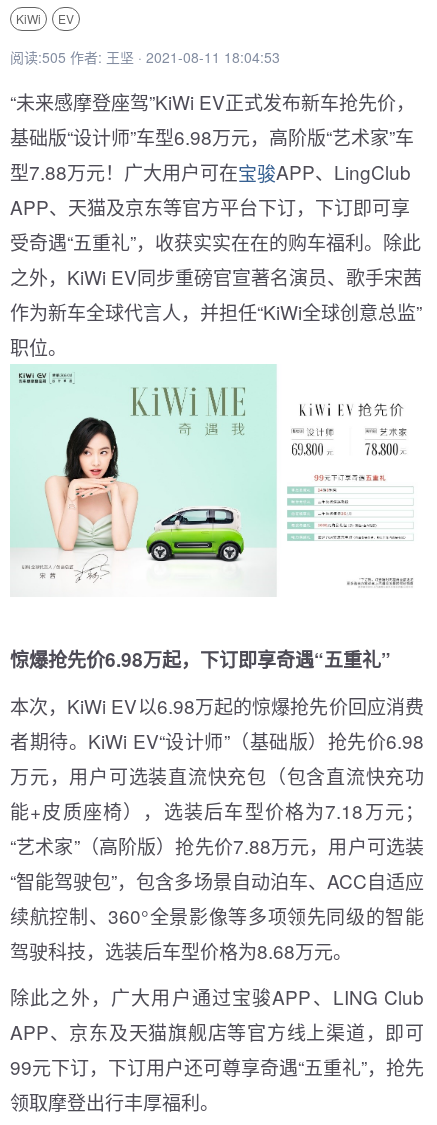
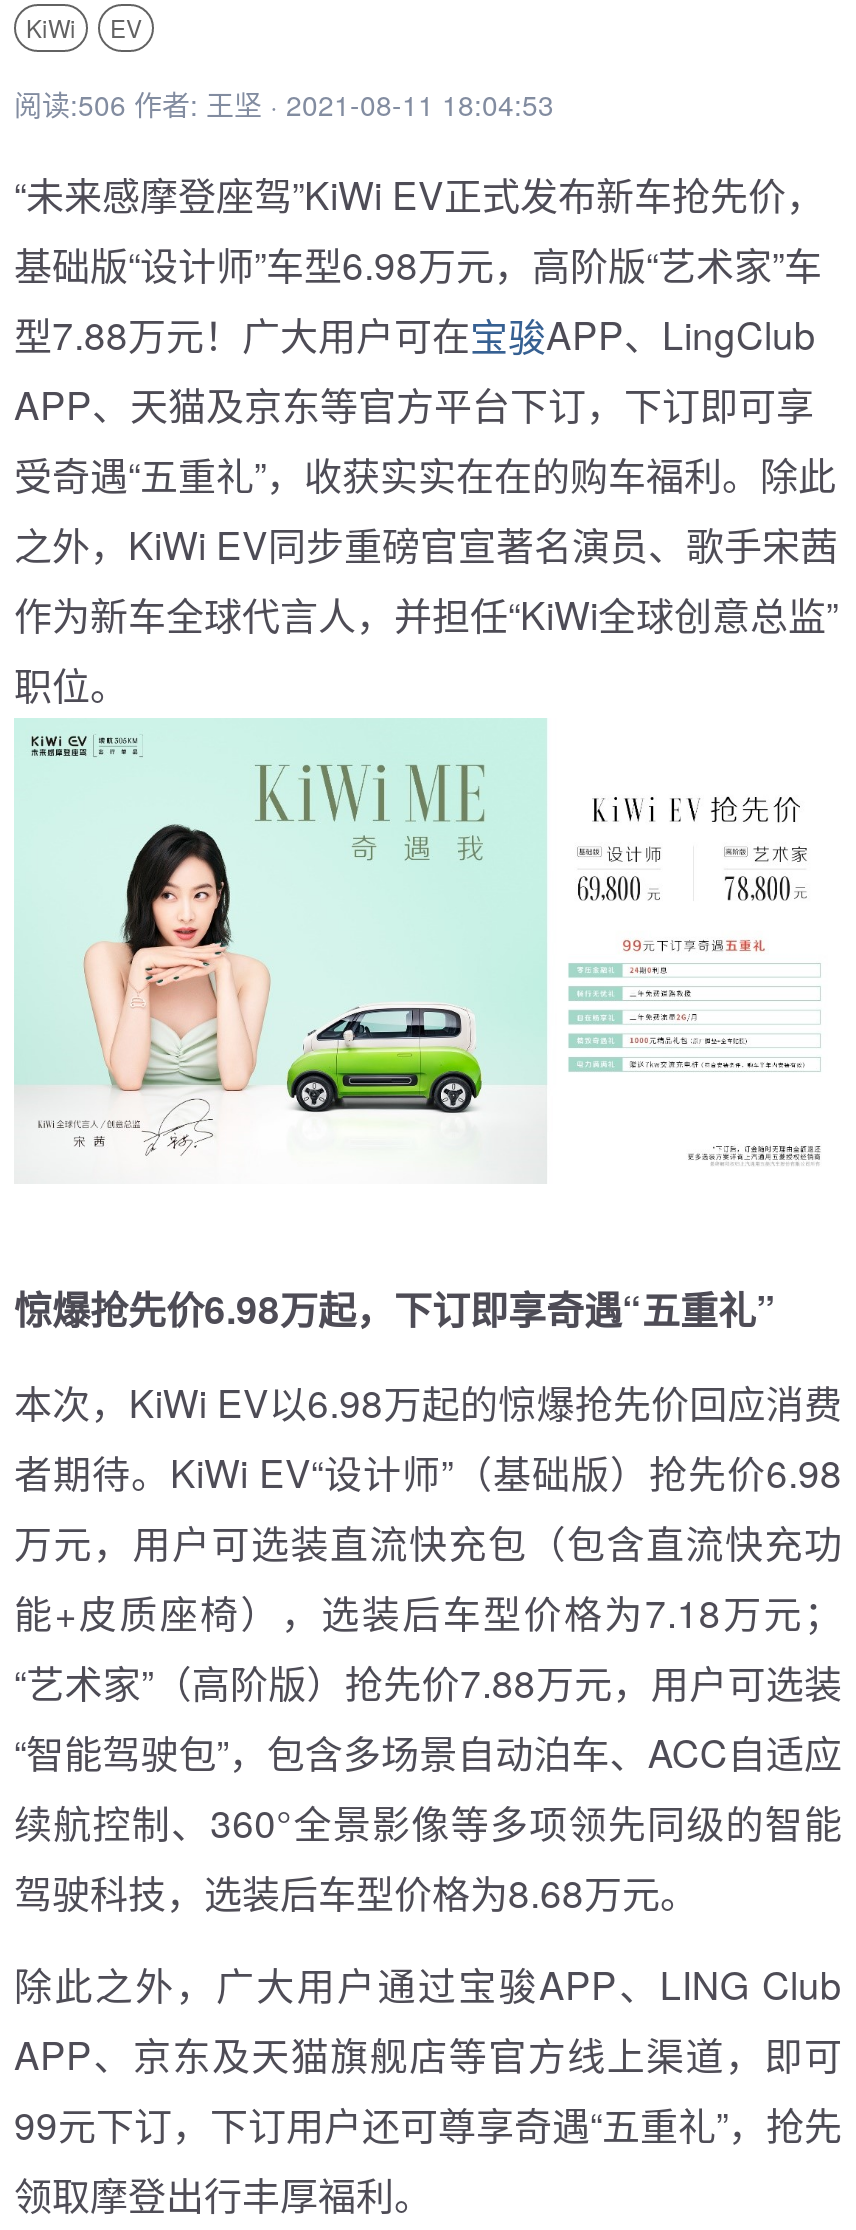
- 阅读:505 作者: 王坚 · 2021-08-11 18:04:53
+ 阅读:506 作者: 王坚 · 2021-08-11 18:04:53
